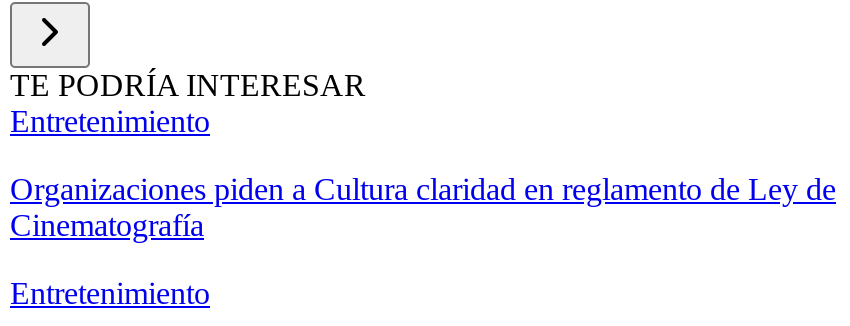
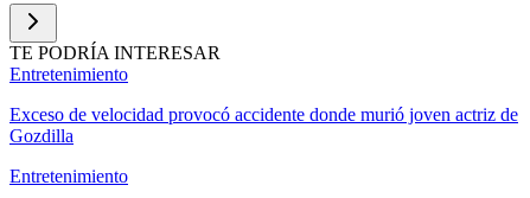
- Organizaciones piden a Cultura claridad en reglamento de Ley de
- Cinematografía
+ Exceso de velocidad provocó accidente donde murió joven actriz de
+ Gozdilla
